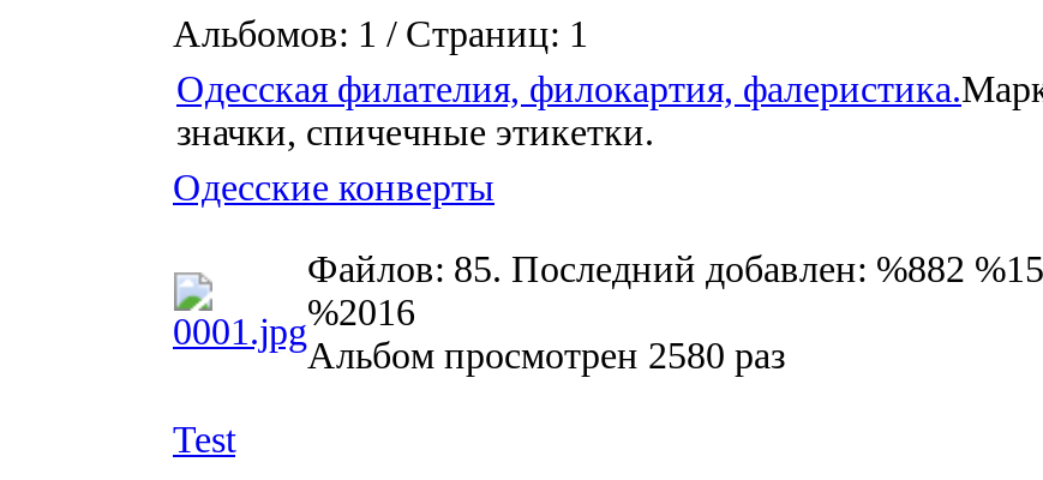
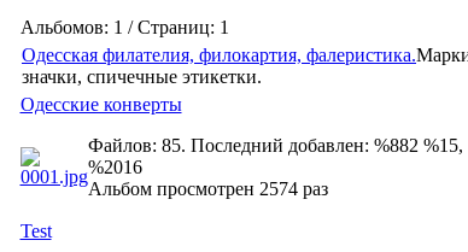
- [image]
- Альбом просмотрен 2580 раз
+ [image]
+ Альбом просмотрен 2574 раз
